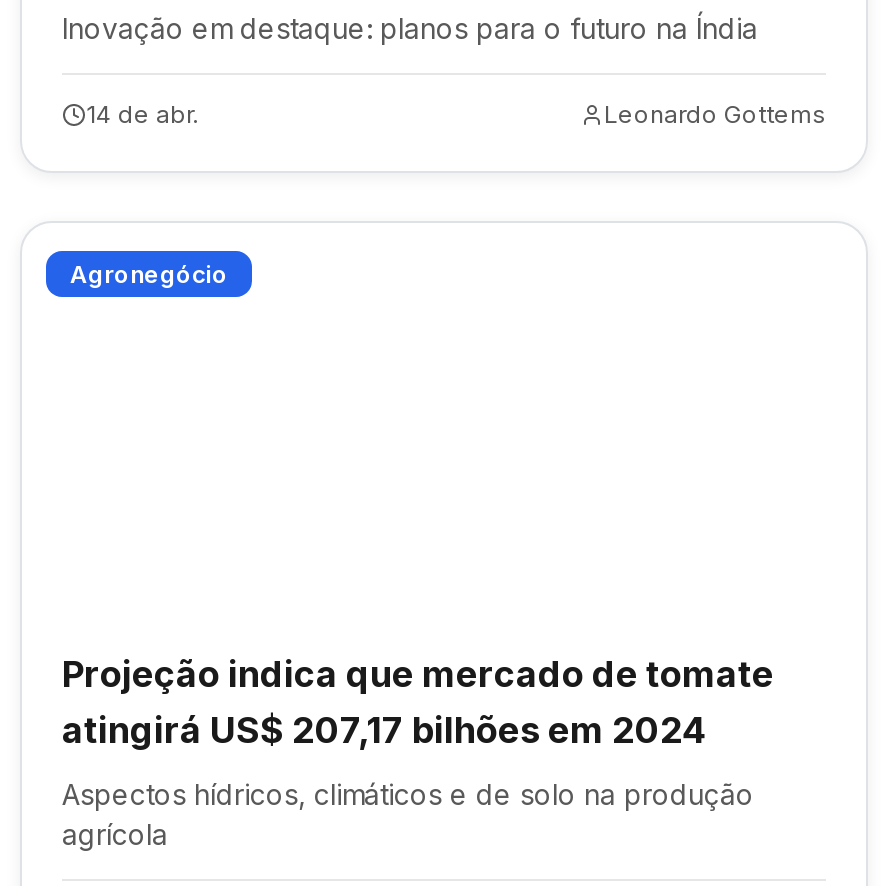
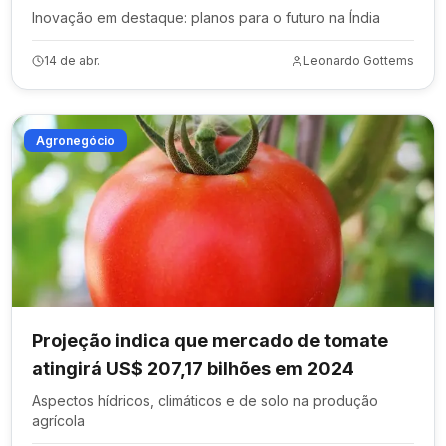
+ [image]
